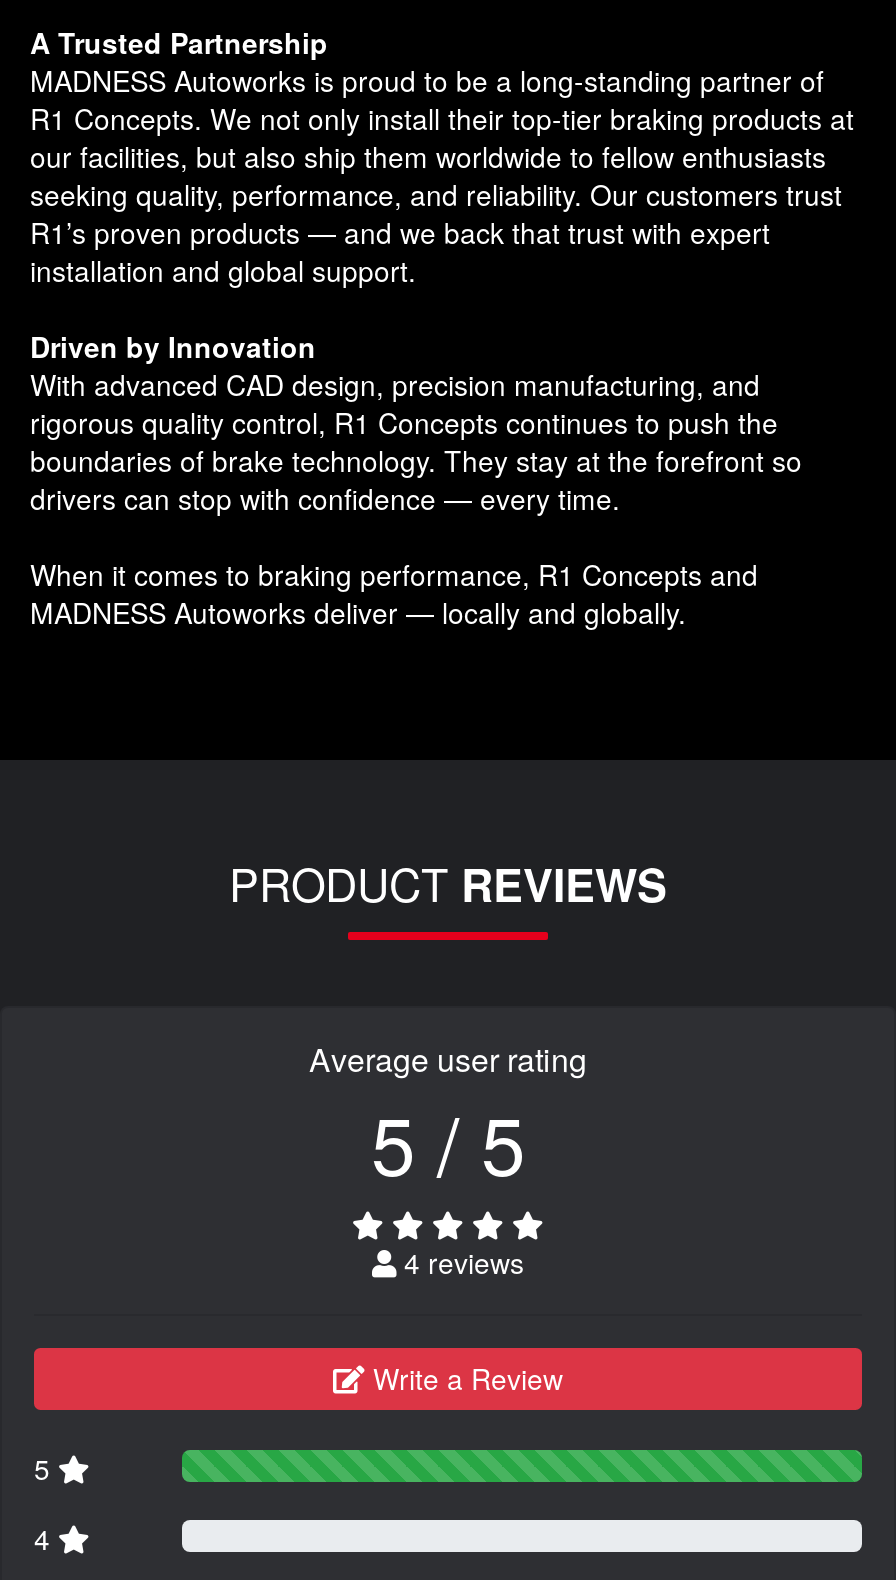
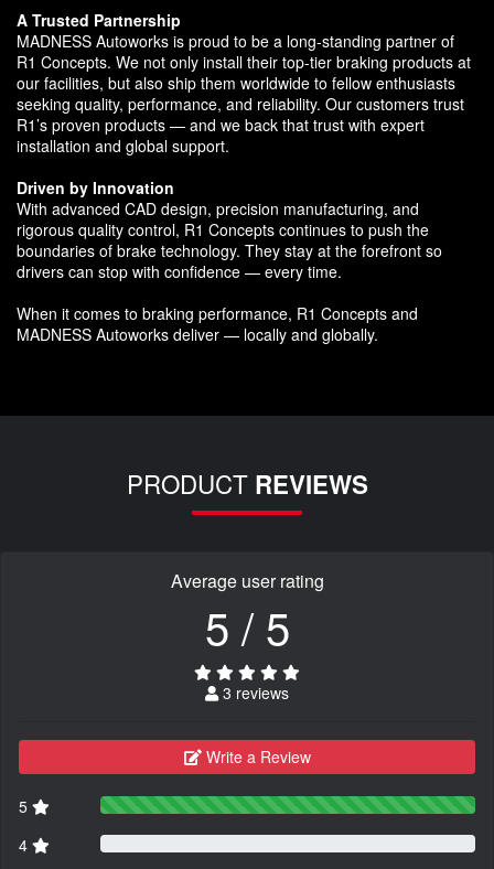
- 4 reviews
+ 3 reviews
